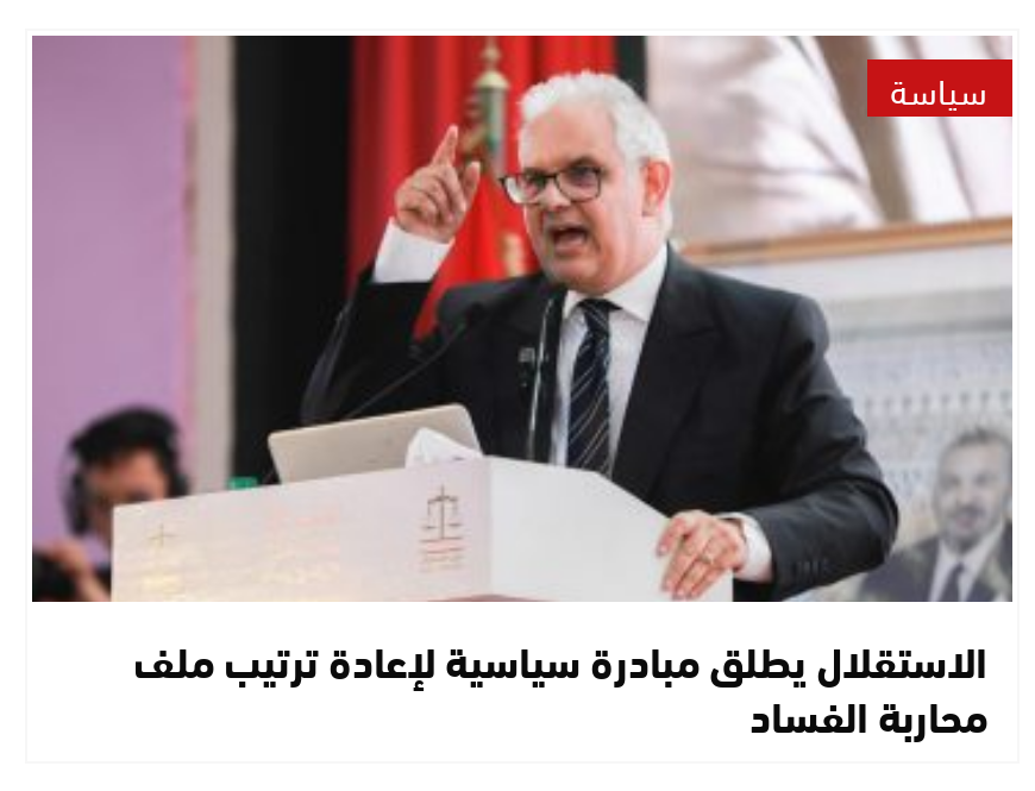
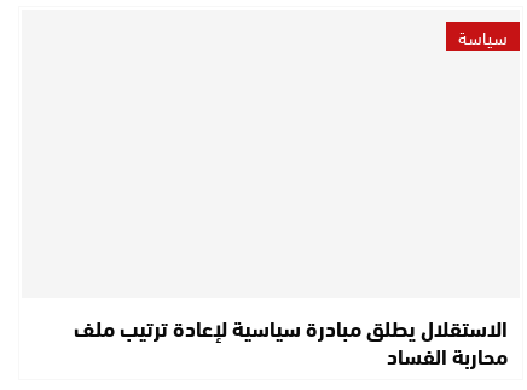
- [image]
